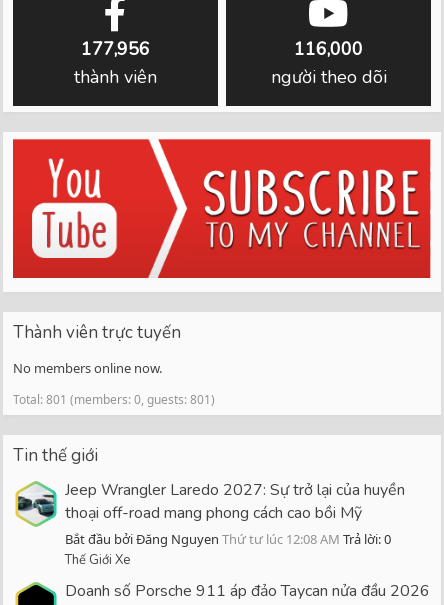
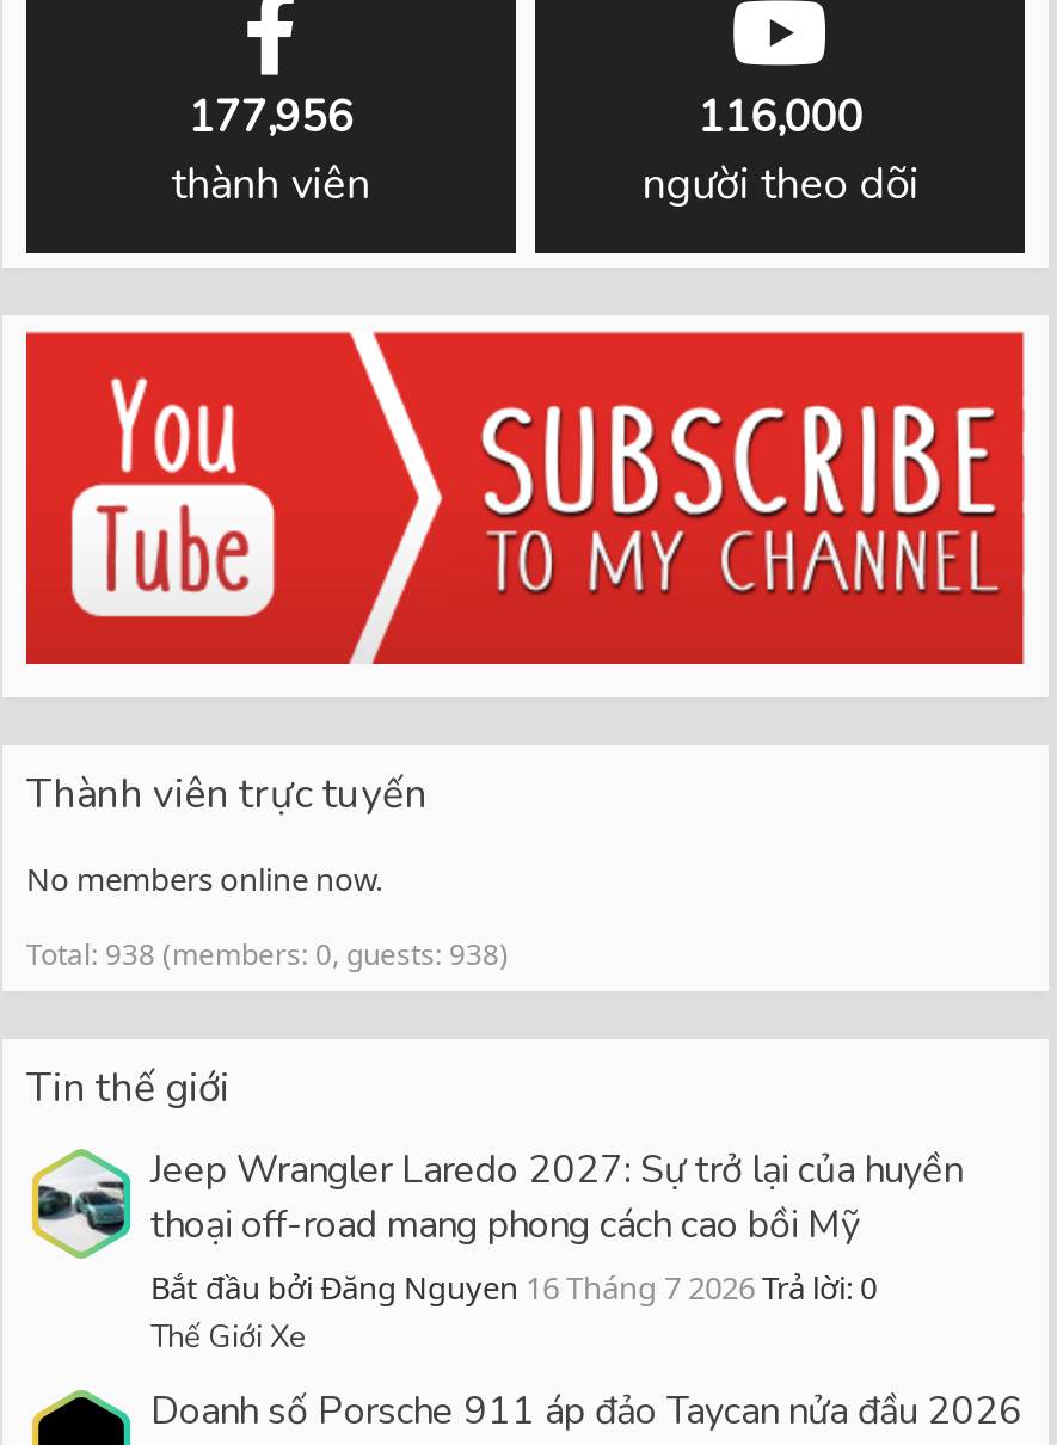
- Total: 801 (members: 0, guests: 801)
+ Total: 938 (members: 0, guests: 938)

- Bắt đầu bởi Đăng Nguyen Thứ tư lúc 12:08 AM Trả lời: 0
+ Bắt đầu bởi Đăng Nguyen 16 Tháng 7 2026 Trả lời: 0
